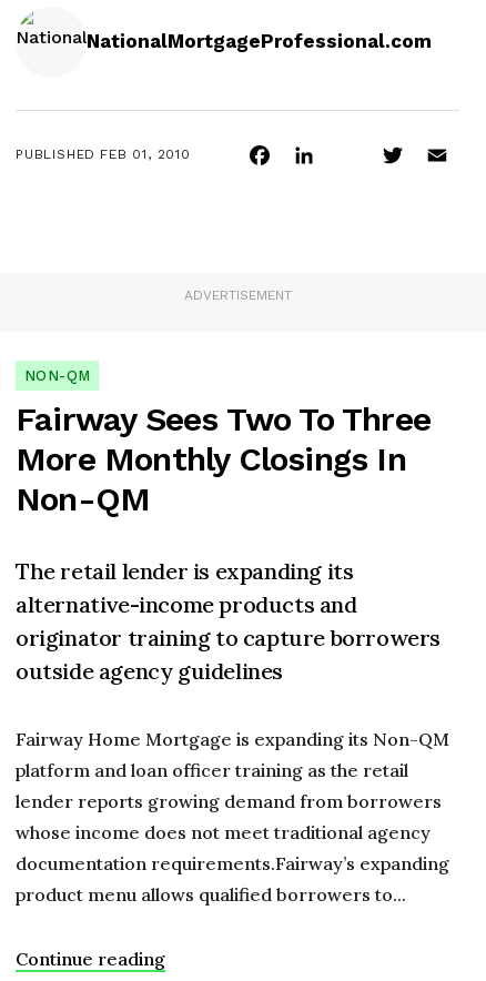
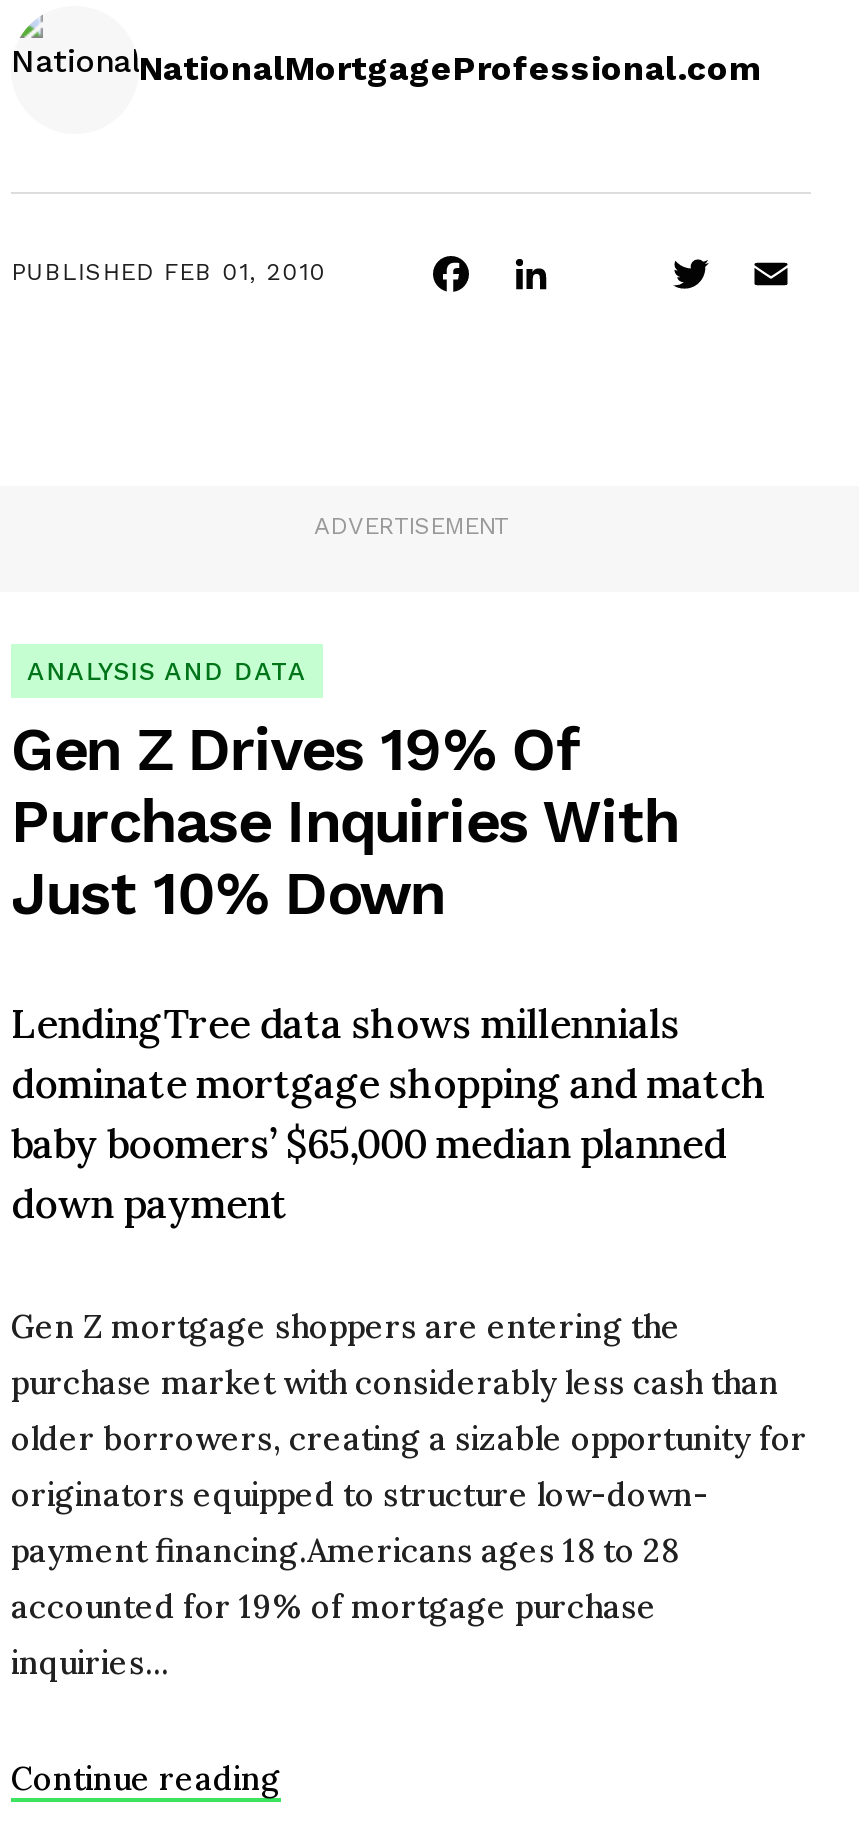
- NON-QM
- Fairway Sees Two To Three
- More Monthly Closings In
- Non-QM
+ ANALYSIS AND DATA
+ Gen Z Drives 19% Of
+ Purchase Inquiries With
+ Just 10% Down

- The retail lender is expanding its
- alternative-income products and
- originator training to capture borrowers
- outside agency guidelines
+ LendingTree data shows millennials
+ dominate mortgage shopping and match
+ baby boomers’ $65,000 median planned
+ down payment

- Fairway Home Mortgage is expanding its Non-QM
- platform and loan officer training as the retail
- lender reports growing demand from borrowers
- whose income does not meet traditional agency
- documentation requirements.Fairway’s expanding
- product menu allows qualified borrowers to...
+ Gen Z mortgage shoppers are entering the
+ purchase market with considerably less cash than
+ older borrowers, creating a sizable opportunity for
+ originators equipped to structure low-down-
+ payment financing.Americans ages 18 to 28
+ accounted for 19% of mortgage purchase
+ inquiries...
